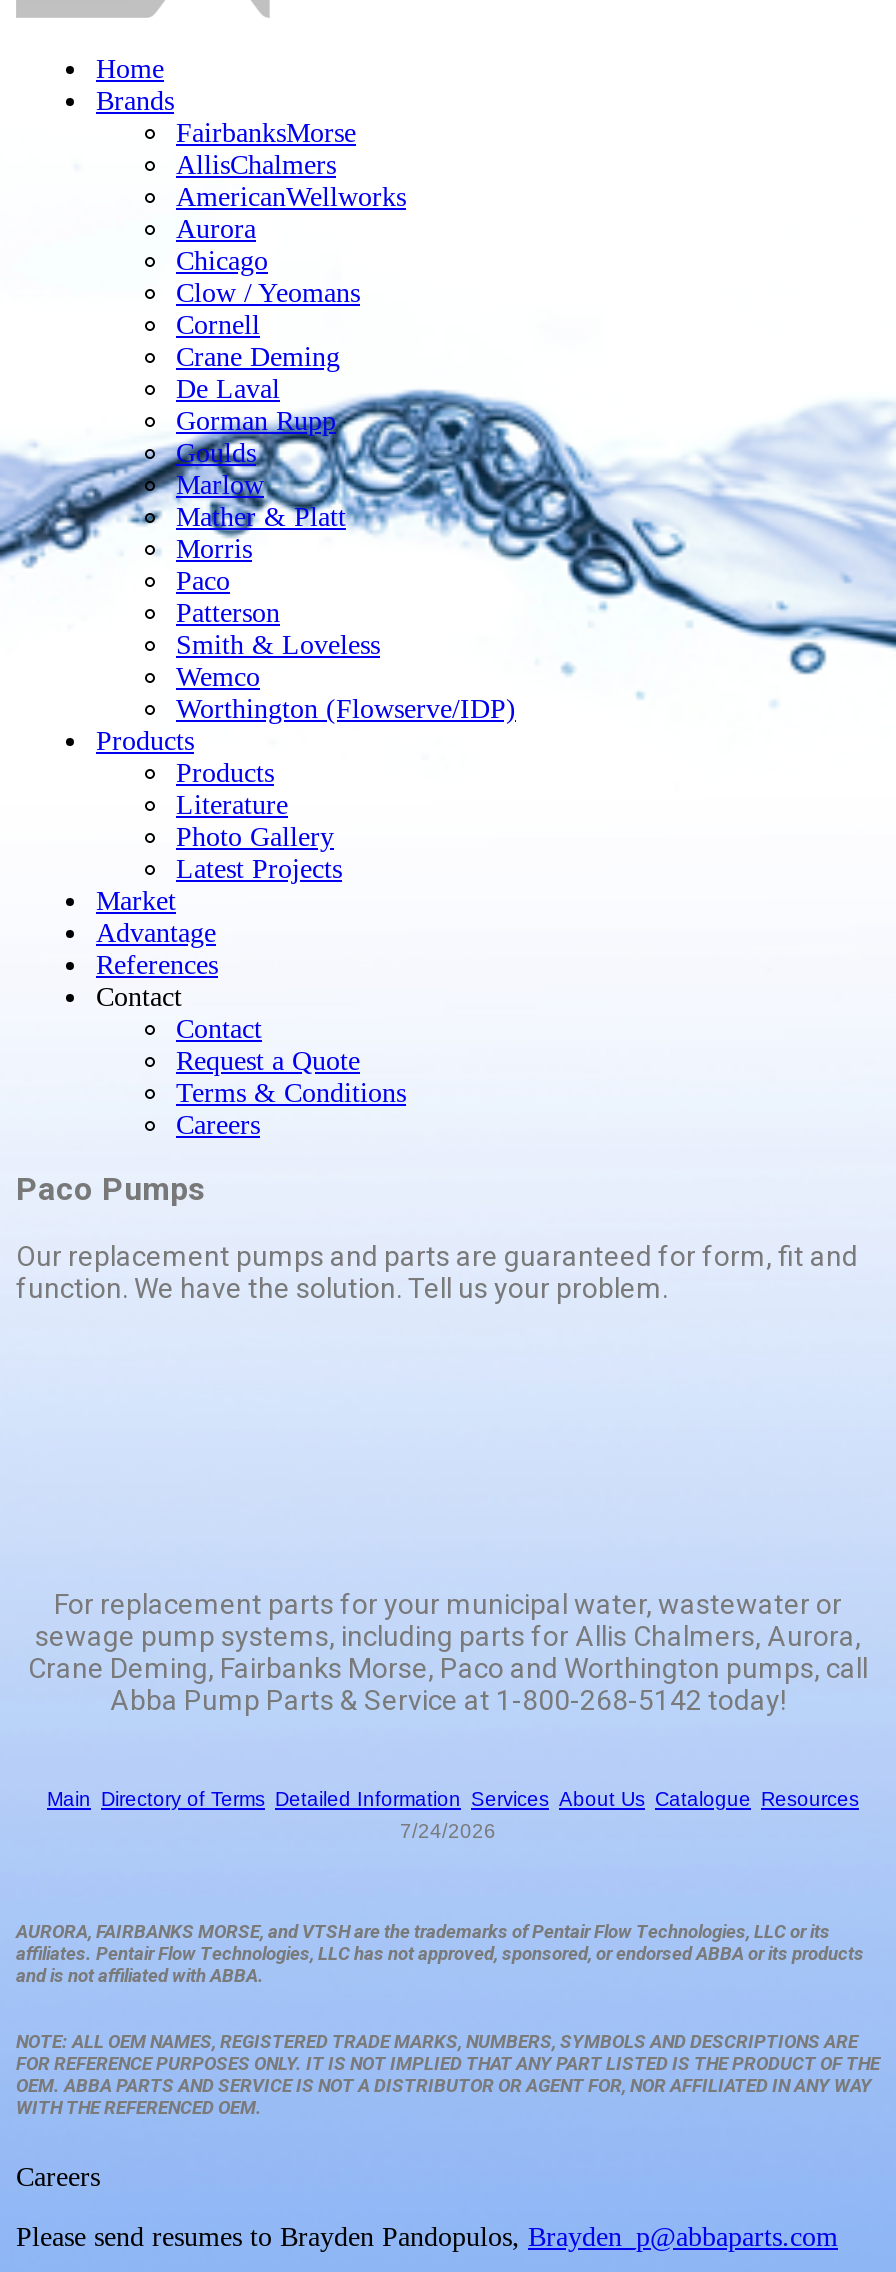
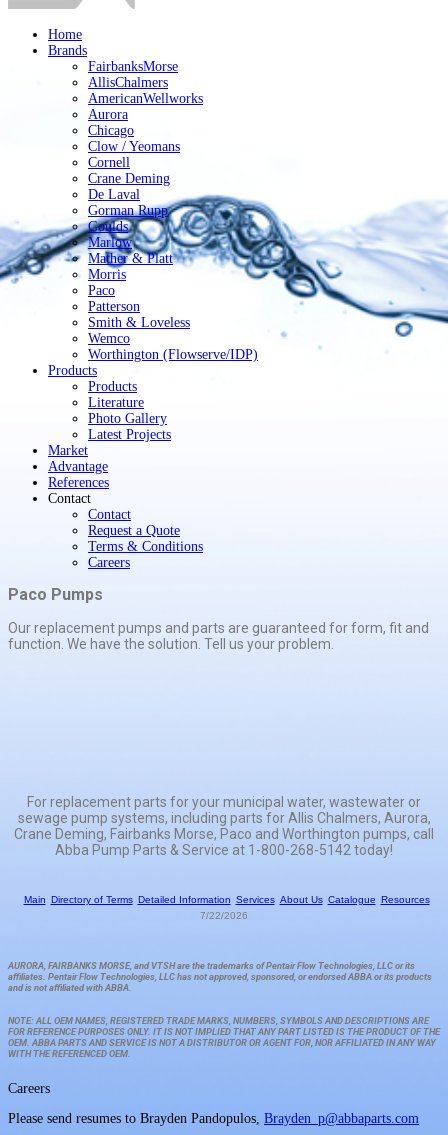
- 7/24/2026
+ 7/22/2026
